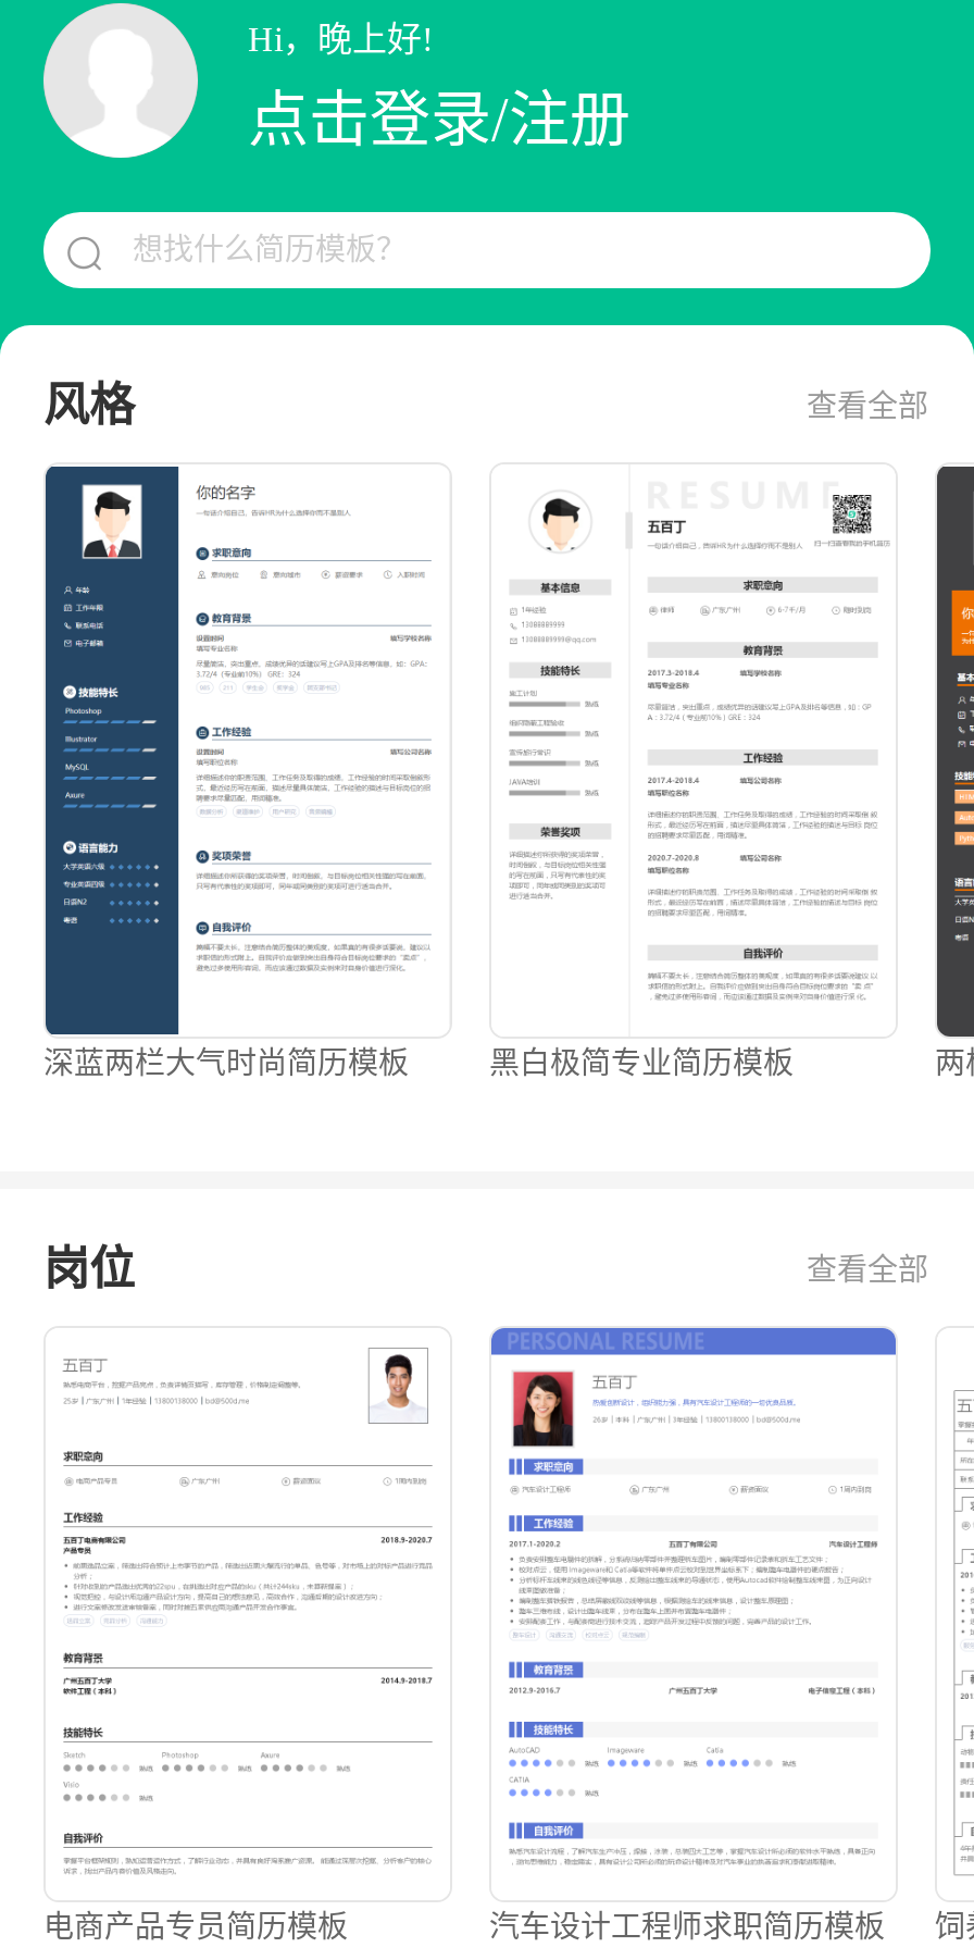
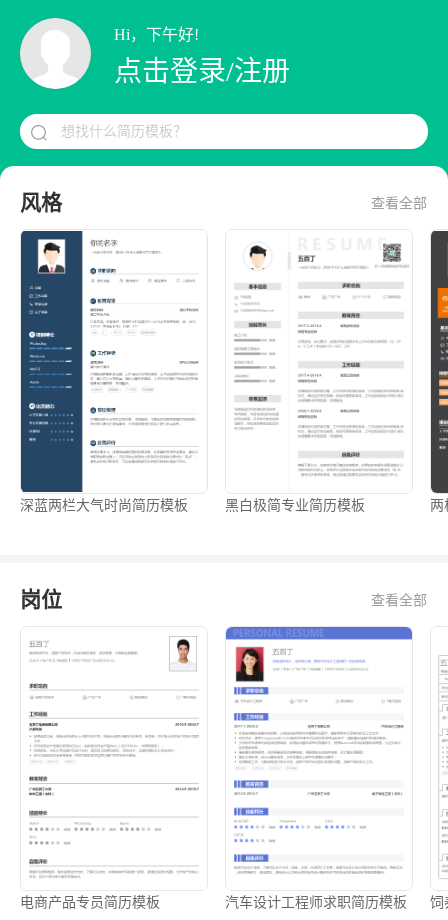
- Hi，晚上好!
+ Hi，下午好!
